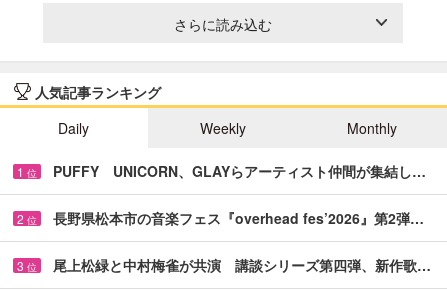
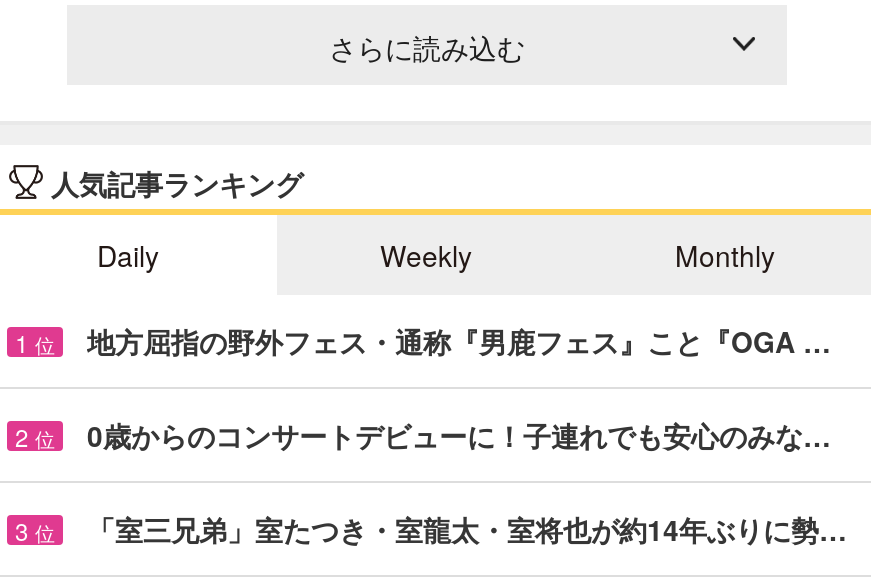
- PUFFY UNICORN、GLAYらアーティスト仲間が集結し…
+ 地方屈指の野外フェス・通称『男鹿フェス』こと『OGA …

- 長野県松本市の音楽フェス『overhead fes’2026』第2弾…
+ 0歳からのコンサートデビューに！子連れでも安心のみな…

- 尾上松緑と中村梅雀が共演 講談シリーズ第四弾、新作歌…
+ 「室三兄弟」室たつき・室龍太・室将也が約14年ぶりに勢…
